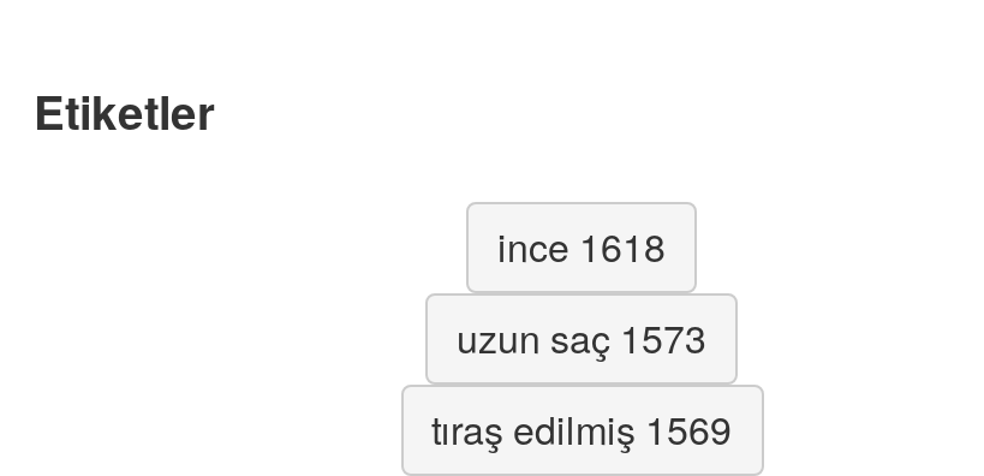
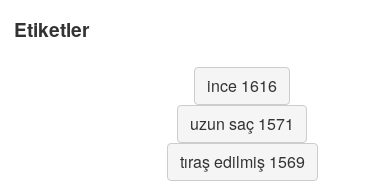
- ince 1618
+ ince 1616

- uzun saç 1573
+ uzun saç 1571
